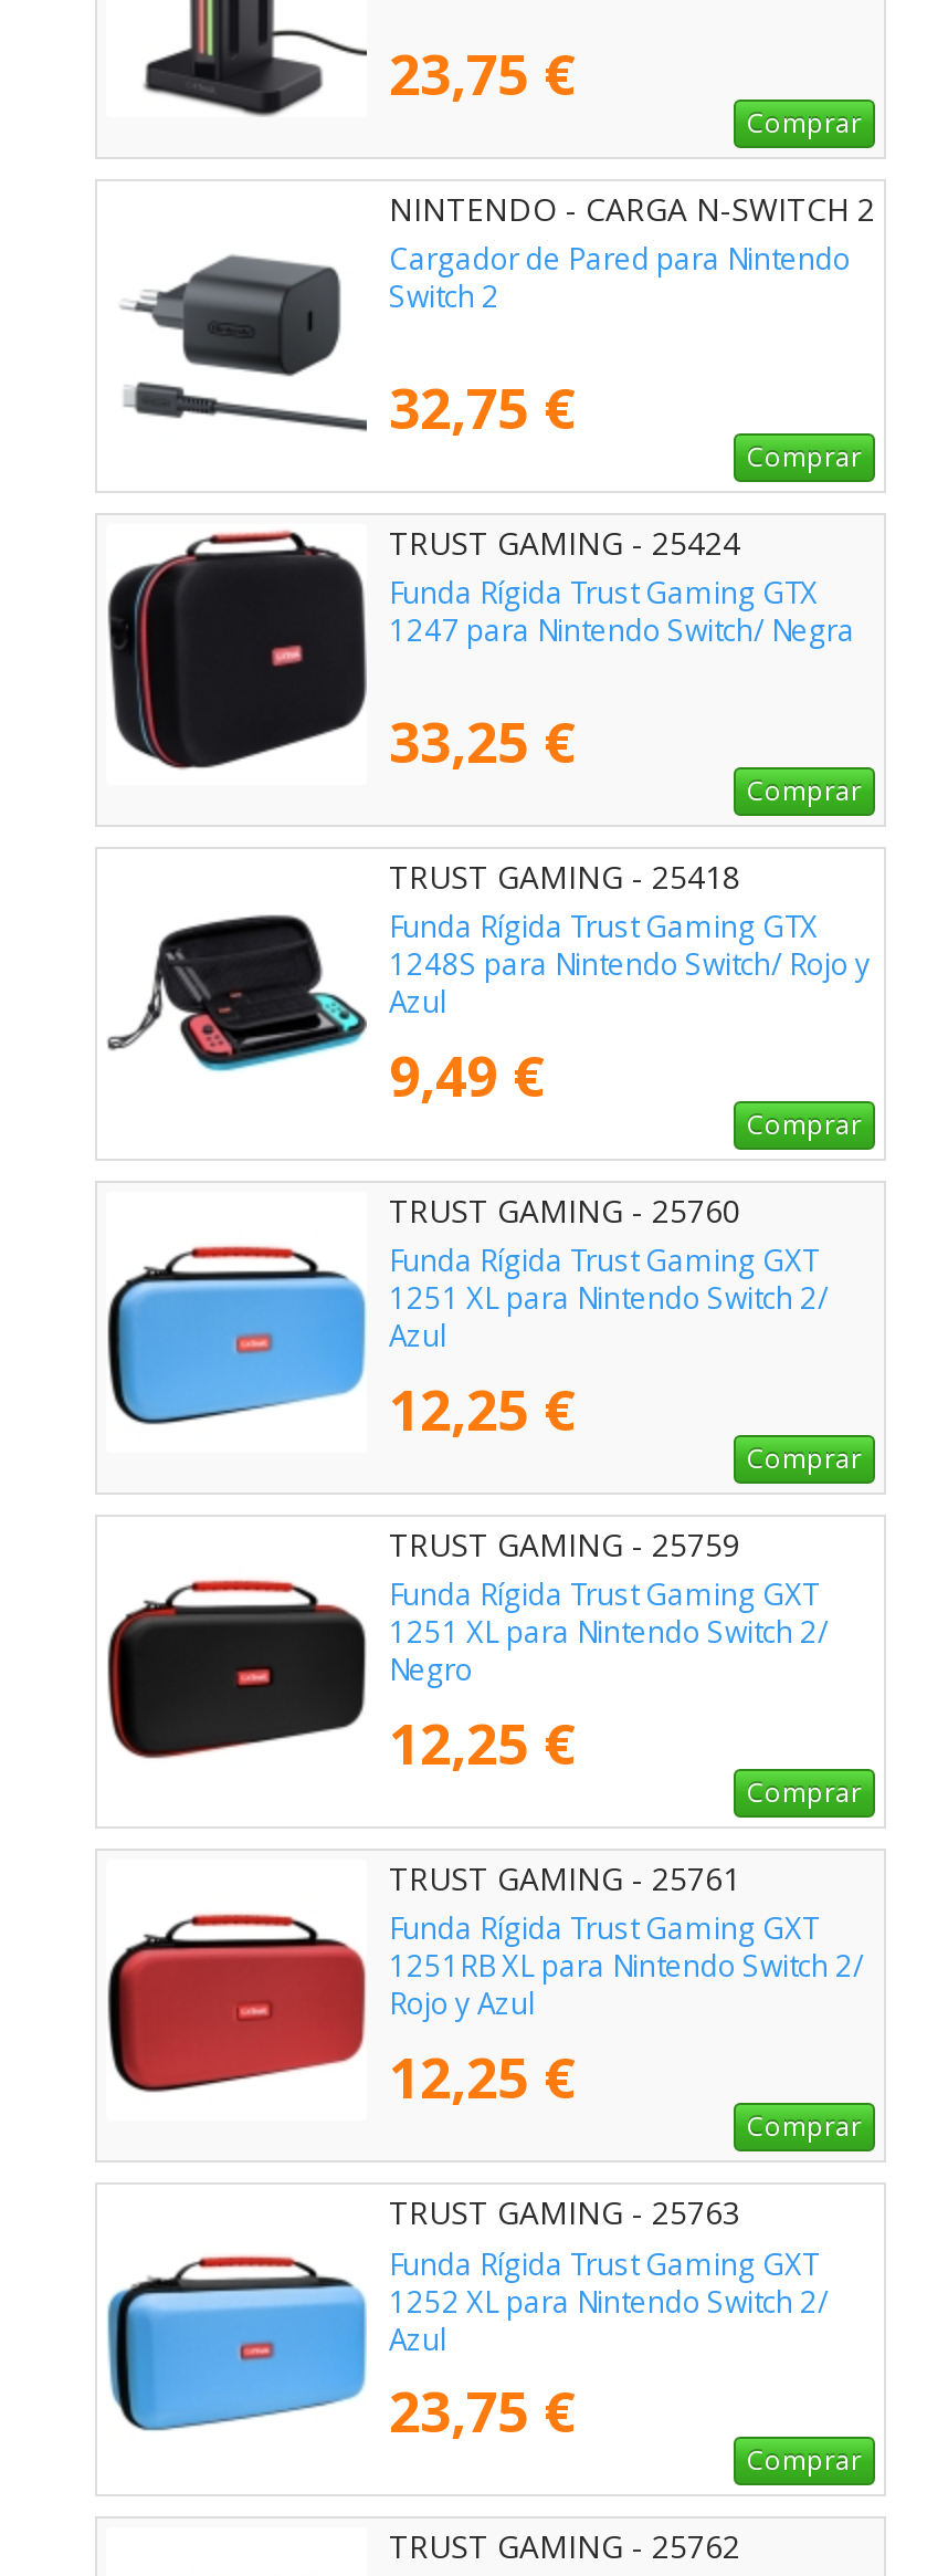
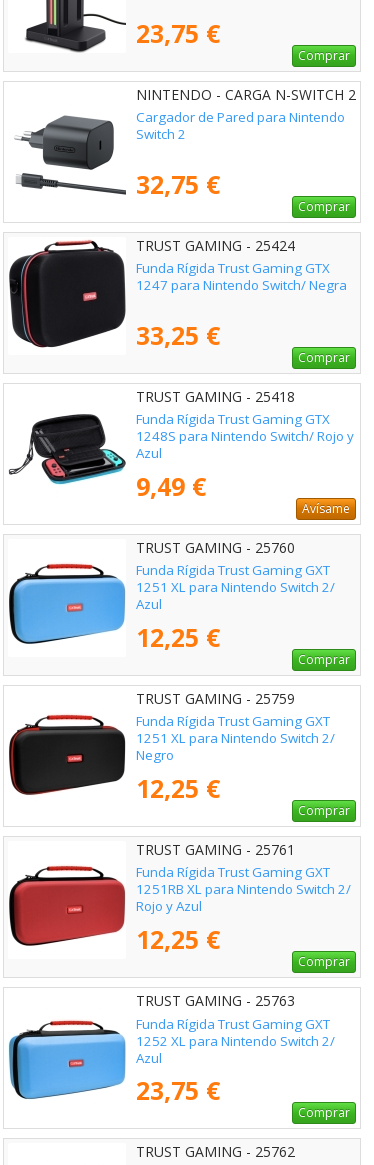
- Comprar
+ Avísame
